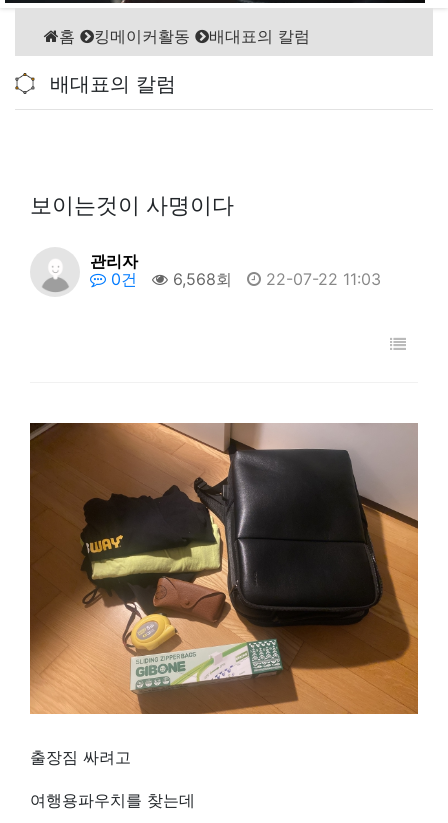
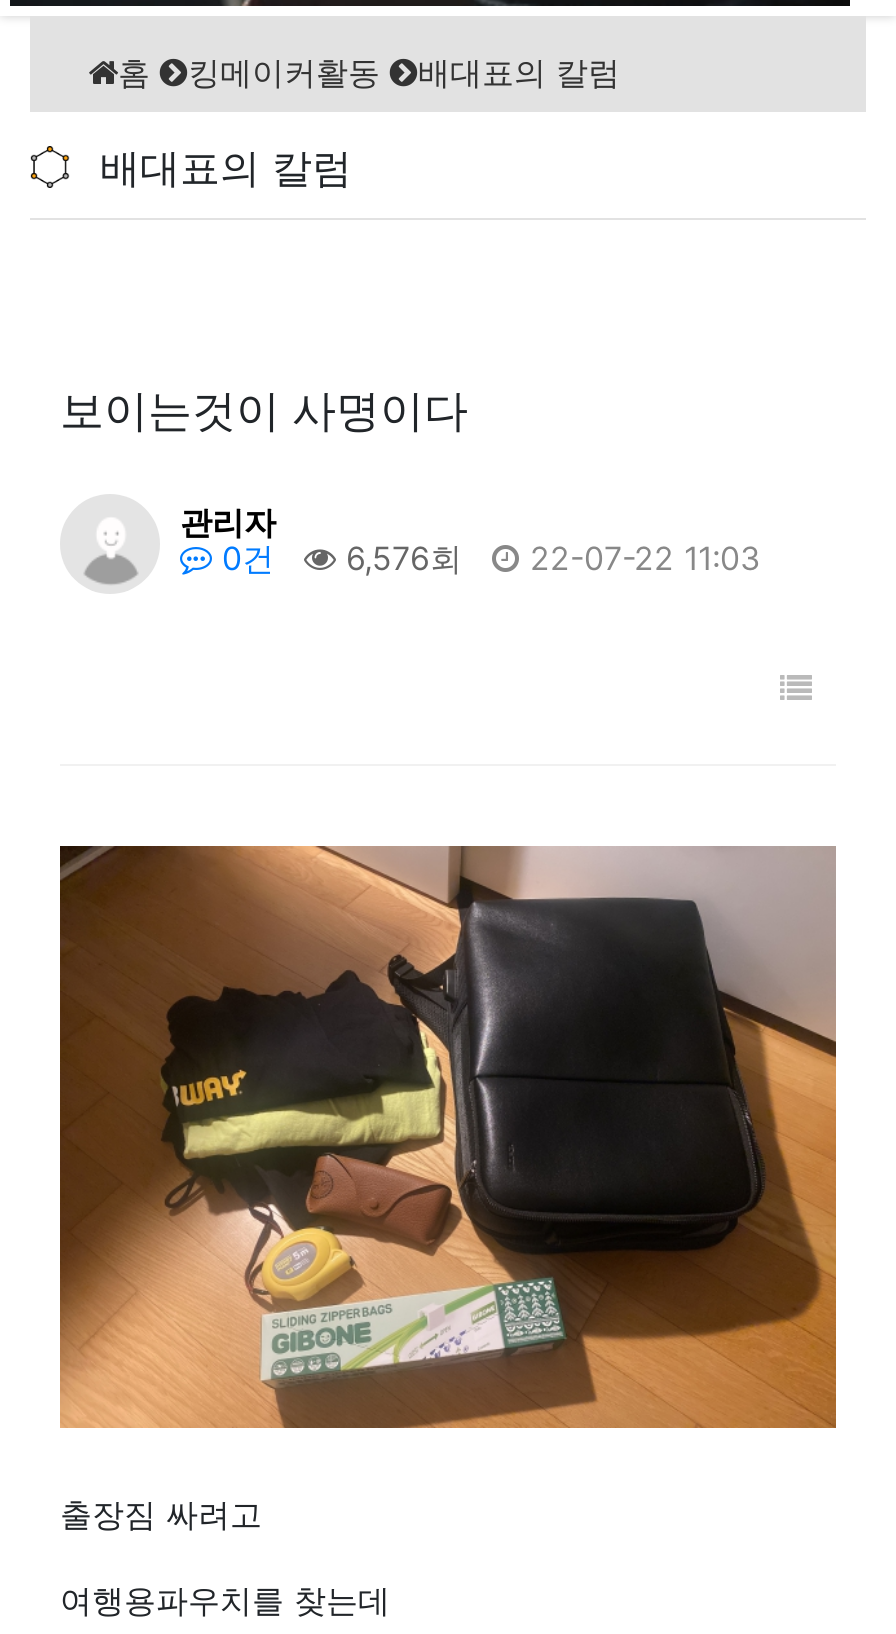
- 0건 6,568회 22-07-22 11:03
+ 0건 6,576회 22-07-22 11:03
